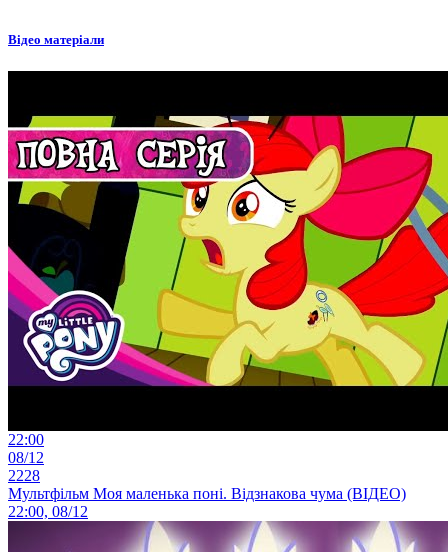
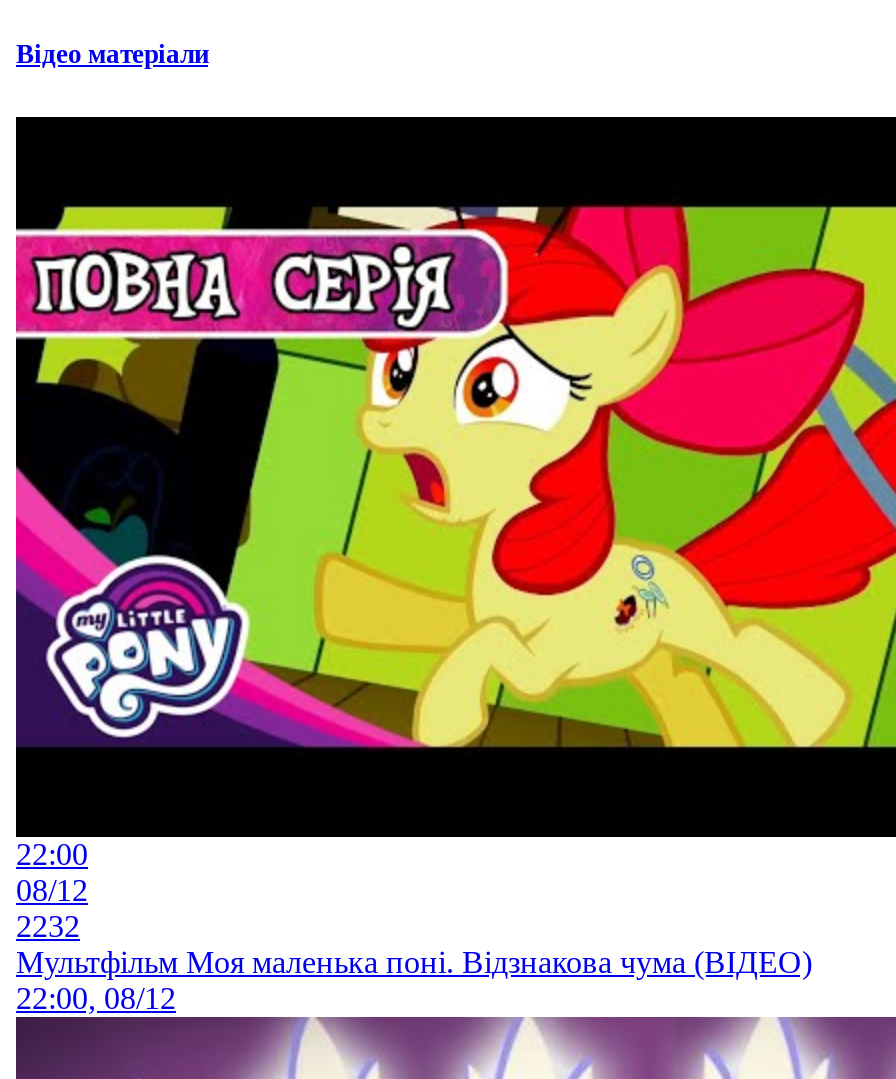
- 2228
+ 2232
